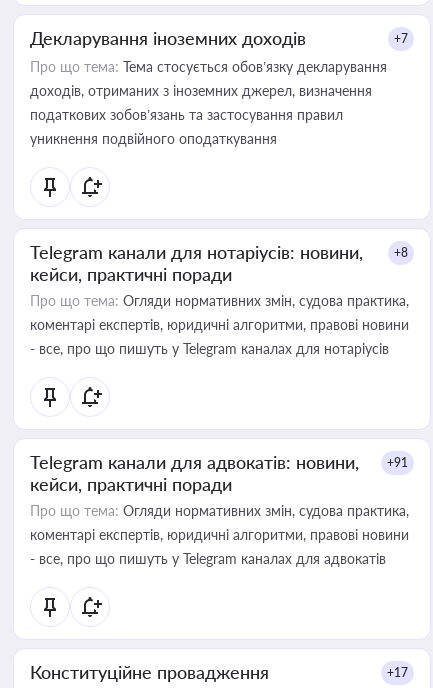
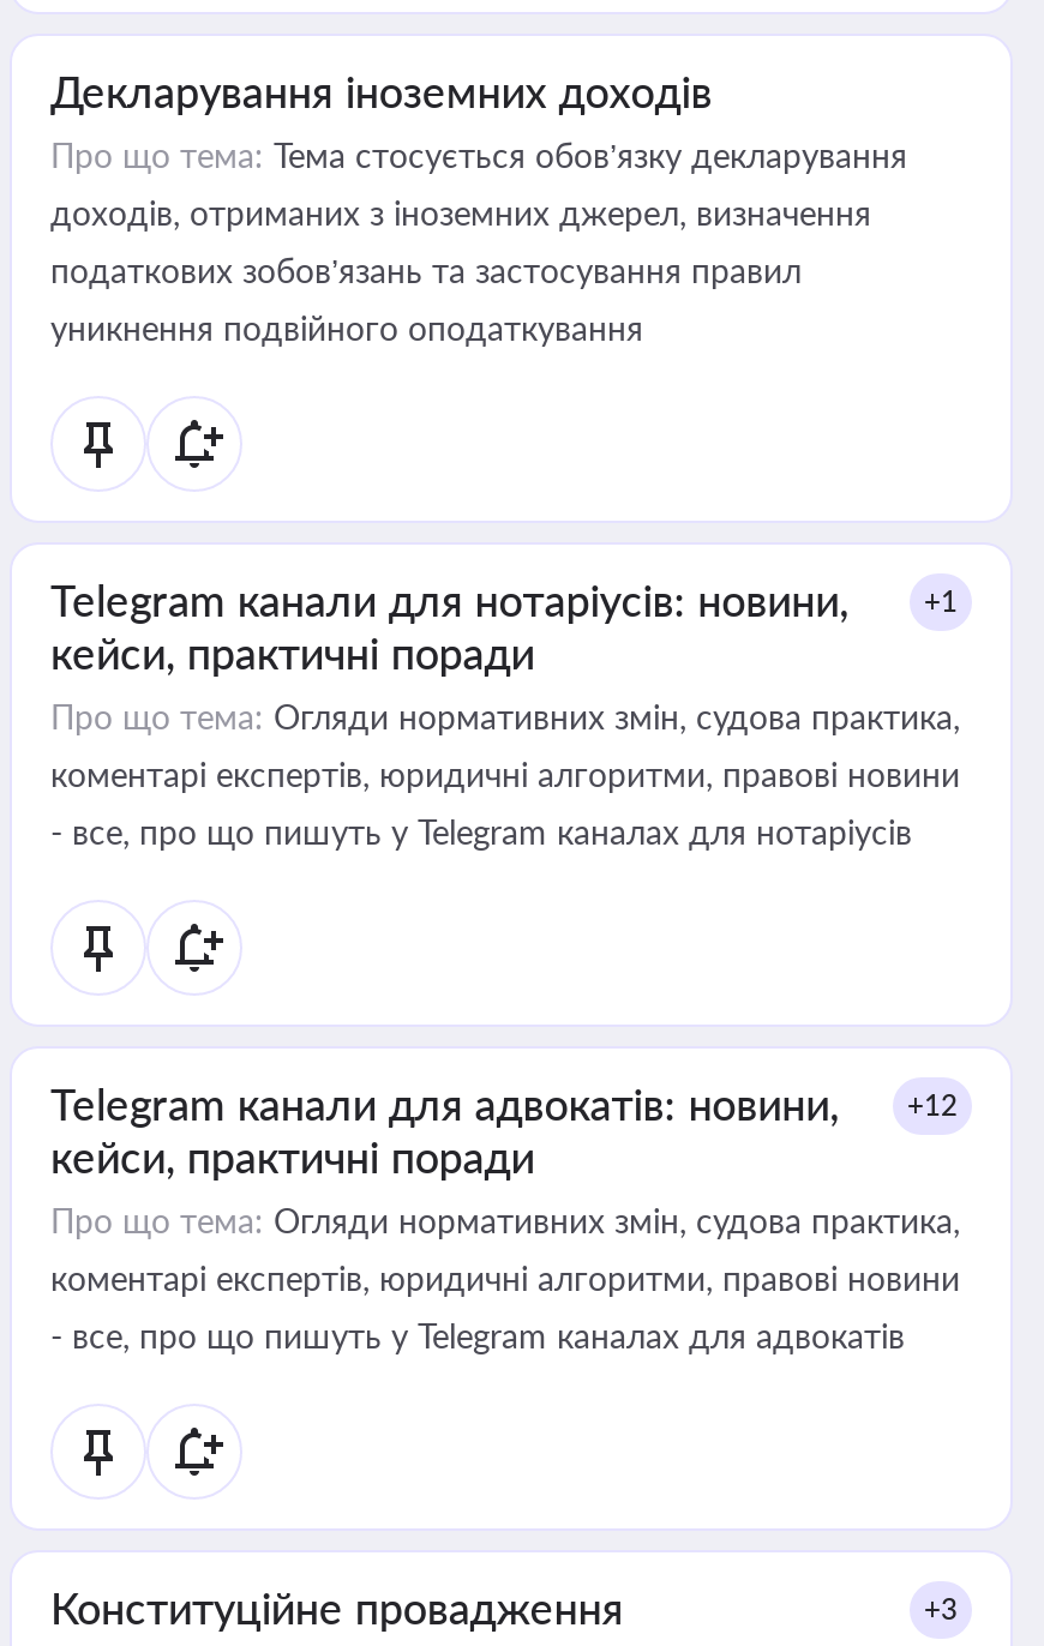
- +7

- +8
+ +1

- Telegram канали для адвокатів: новини, +91
+ Telegram канали для адвокатів: новини, +12

- +17
+ +3
